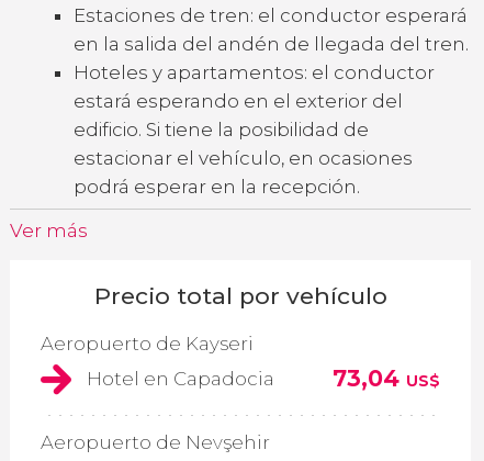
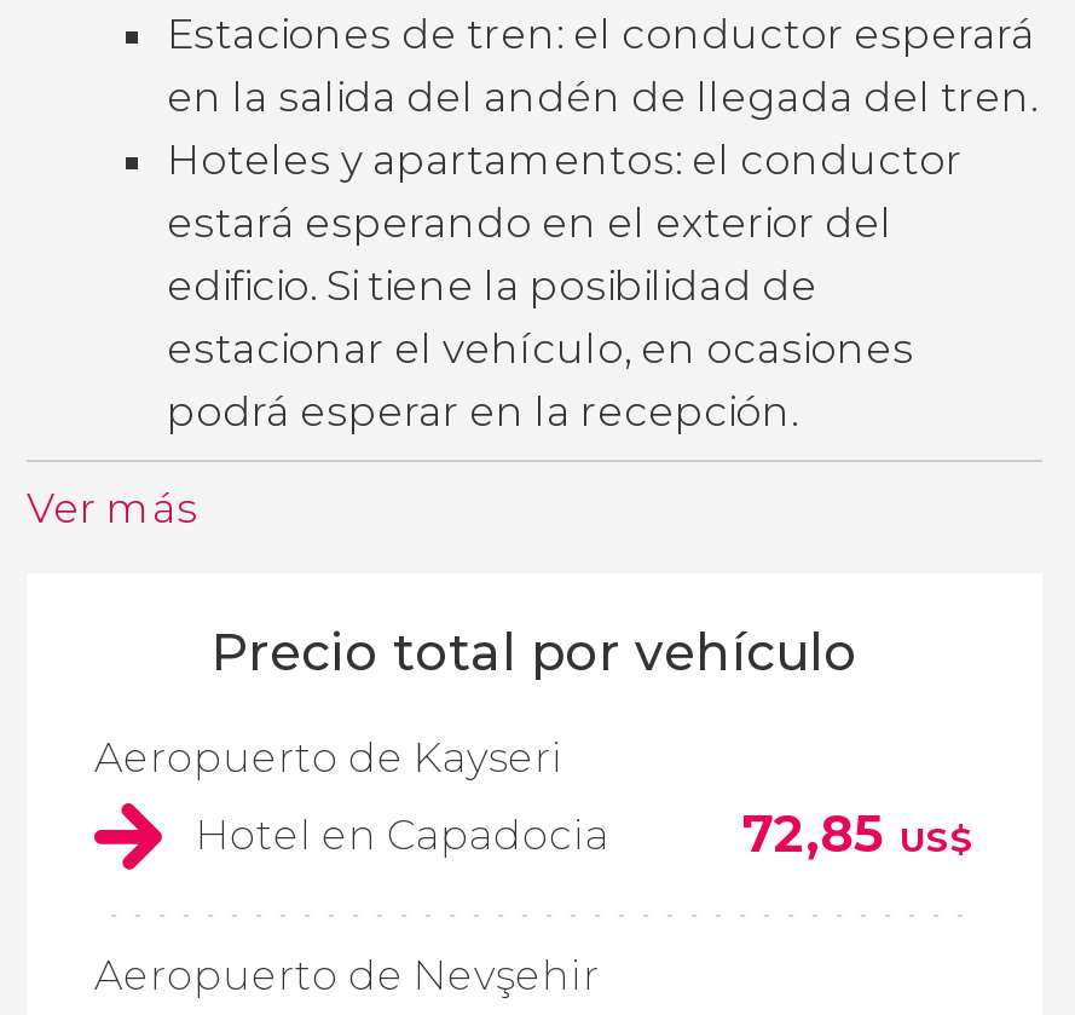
- 73,04 US$
+ 72,85 US$
